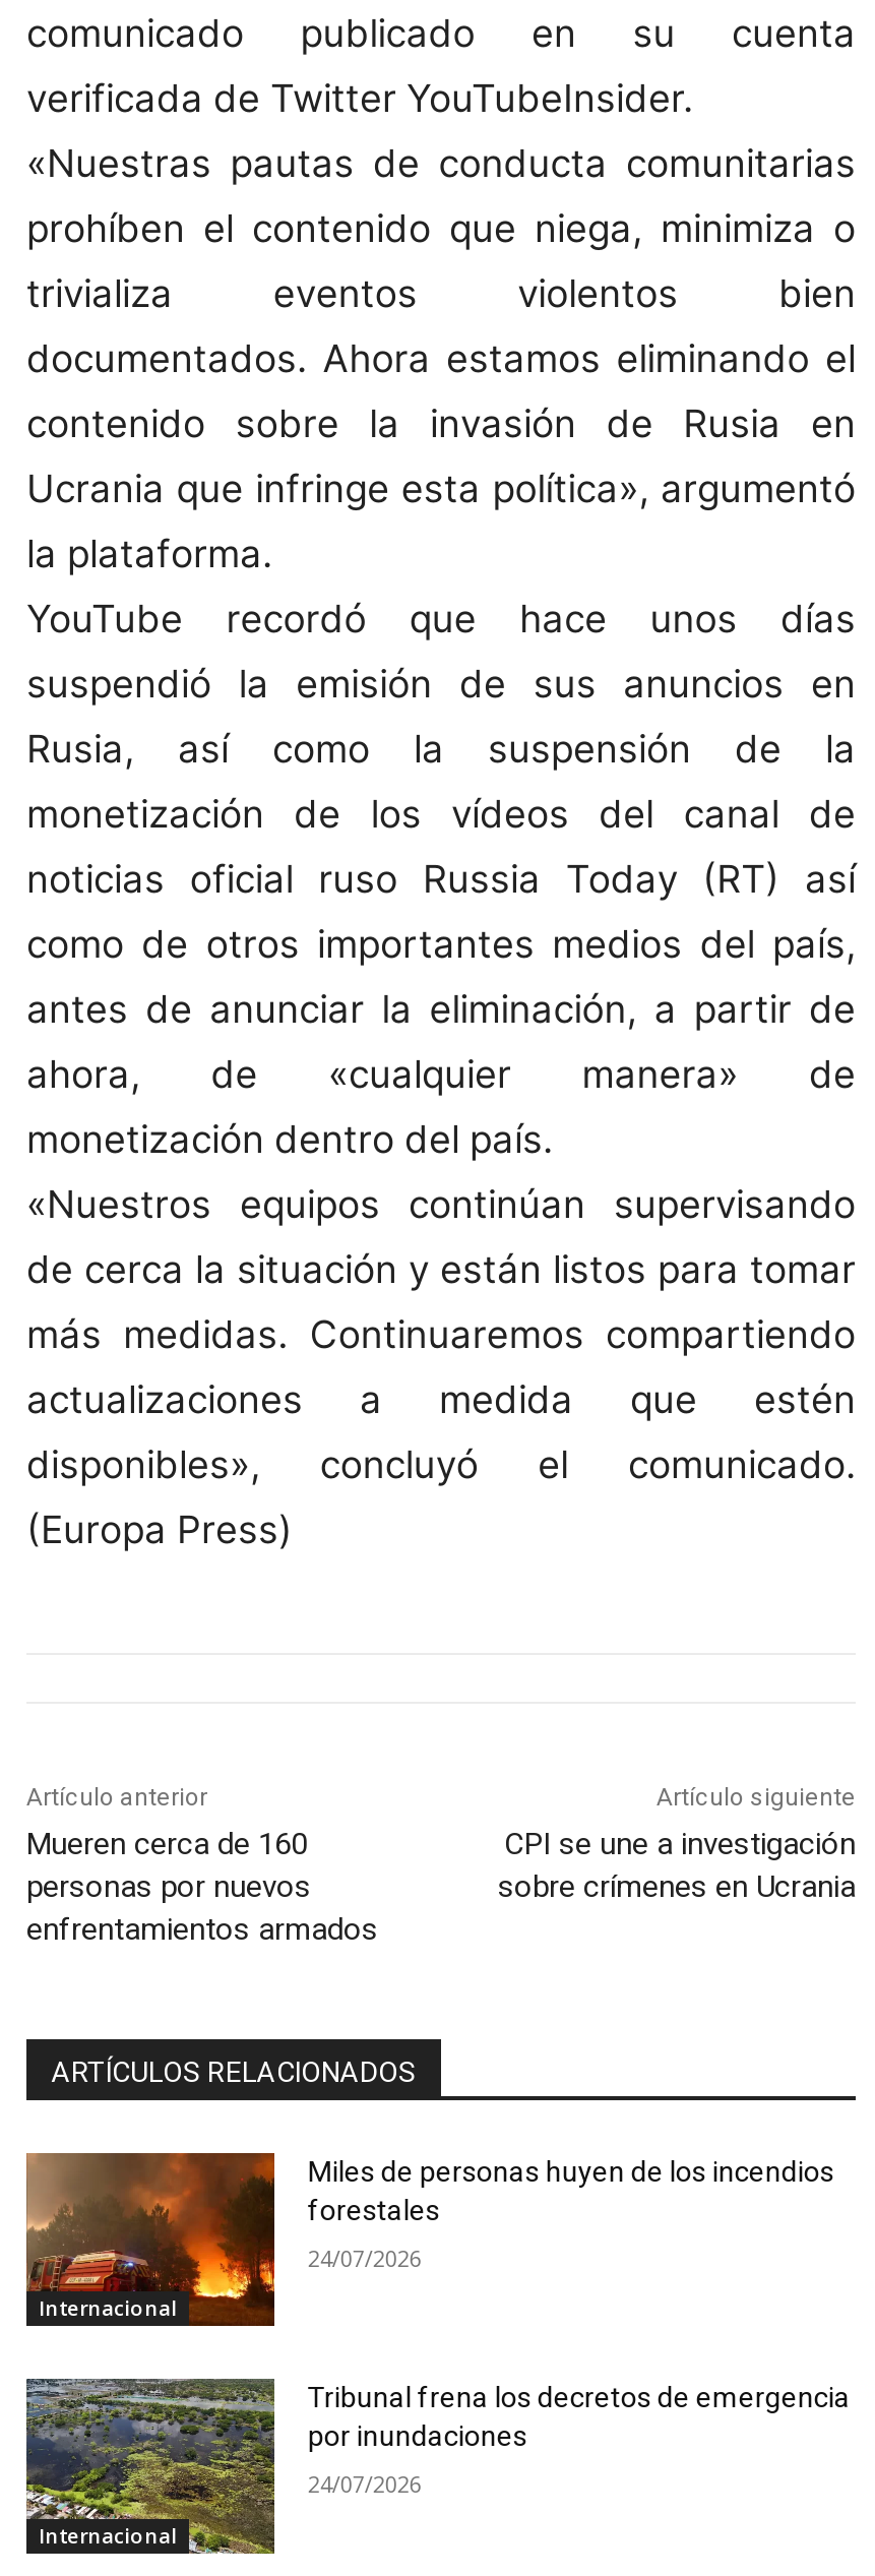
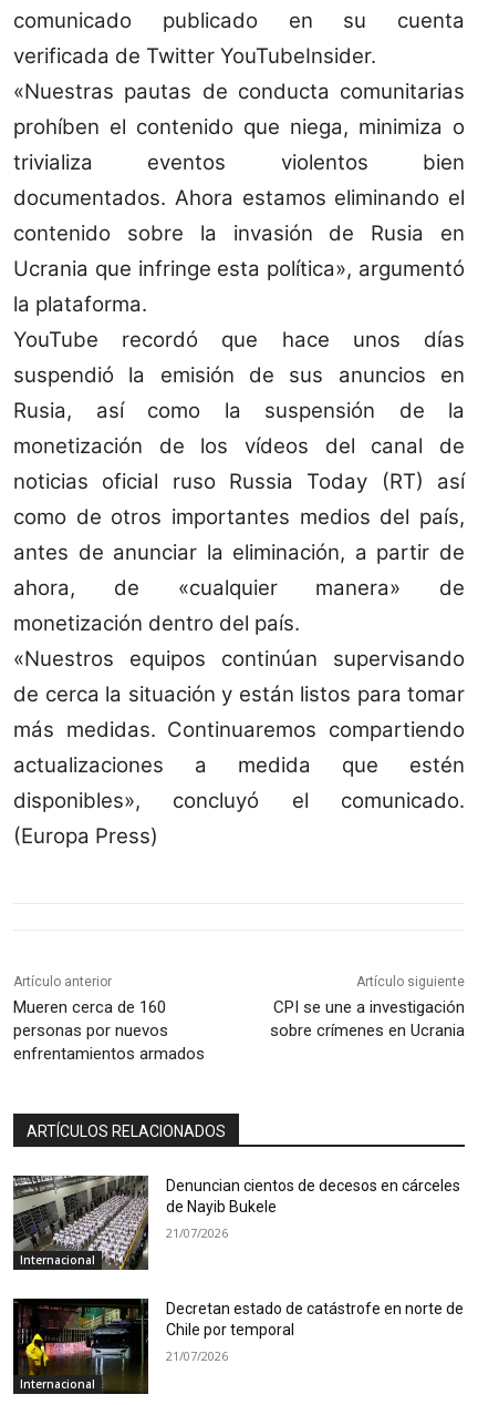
- [image]
- Miles de personas huyen de los incendios
- forestales
+ [image]
+ Denuncian cientos de decesos en cárceles
+ de Nayib Bukele

- 24/07/2026
+ 21/07/2026

- [image]
- Tribunal frena los decretos de emergencia
- por inundaciones
+ [image]
+ Decretan estado de catástrofe en norte de
+ Chile por temporal

- 24/07/2026
+ 21/07/2026
